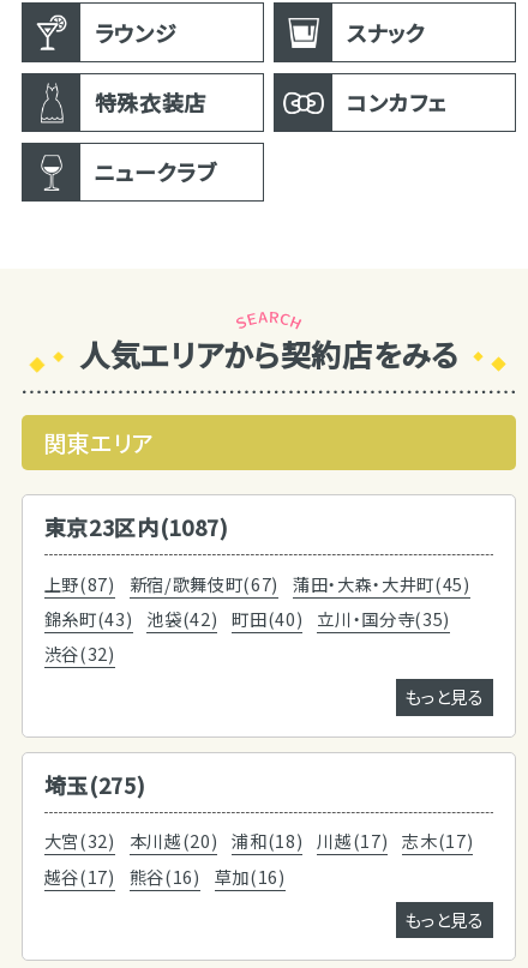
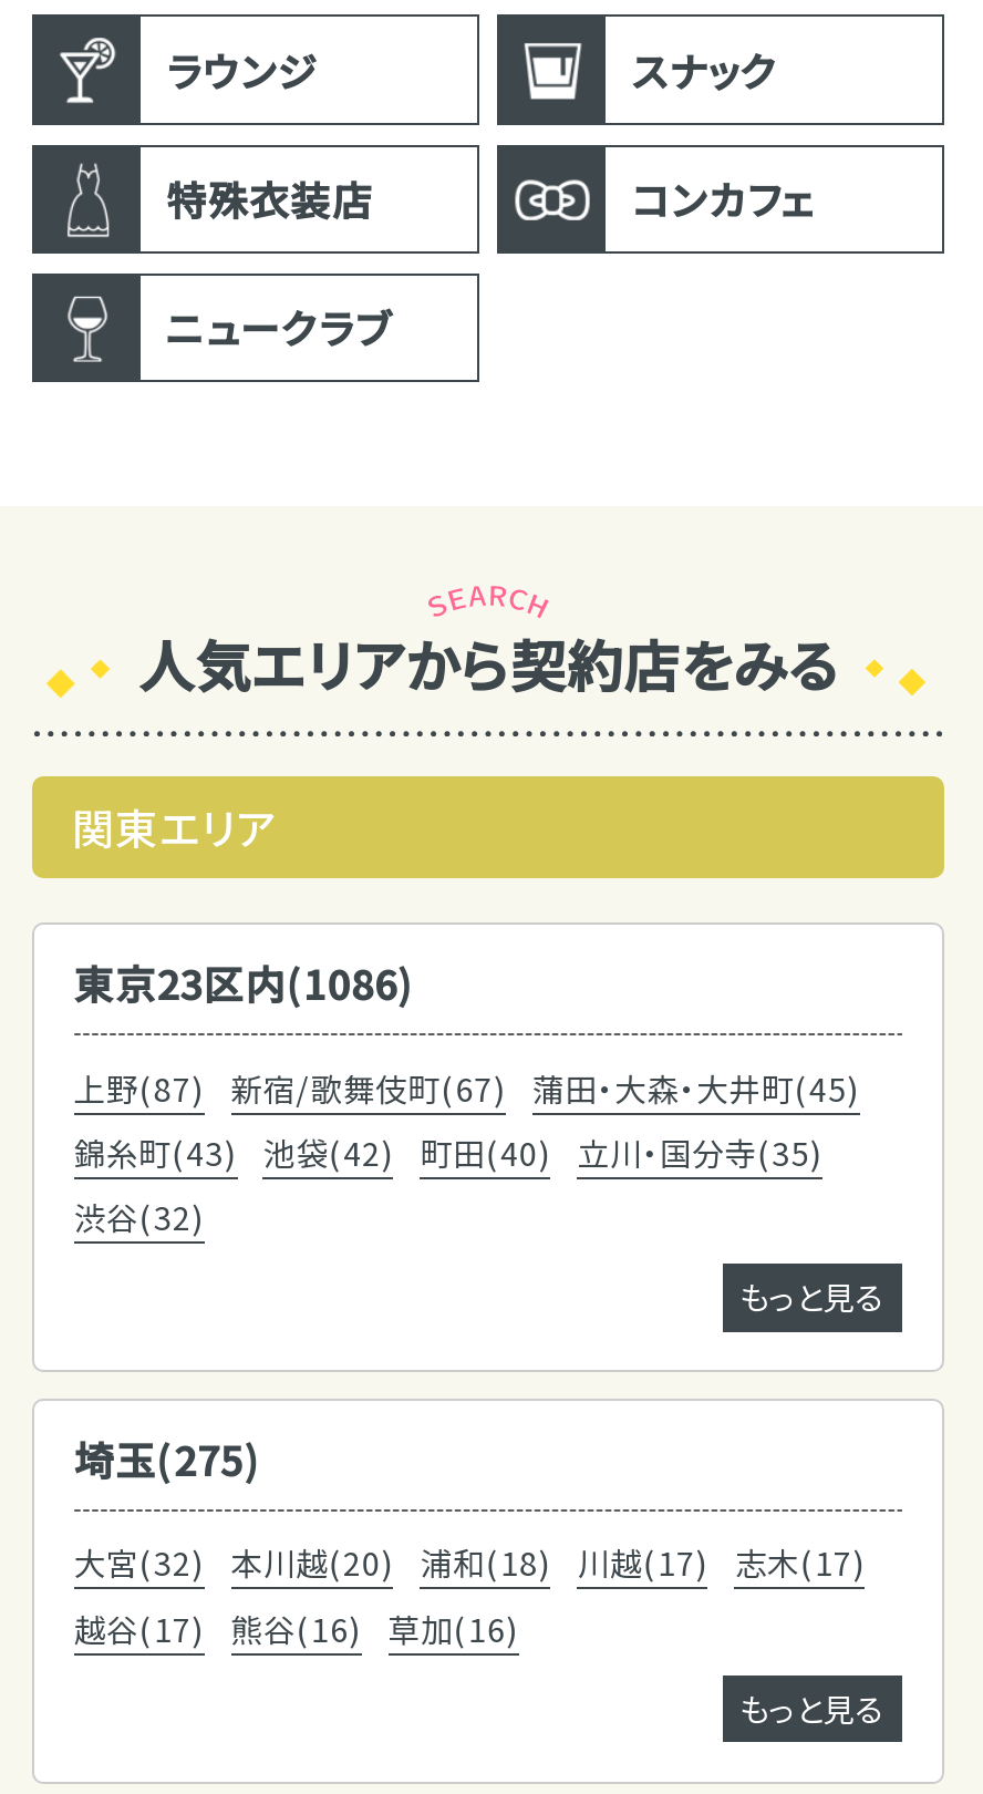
- 東京23区内(1087)
+ 東京23区内(1086)
